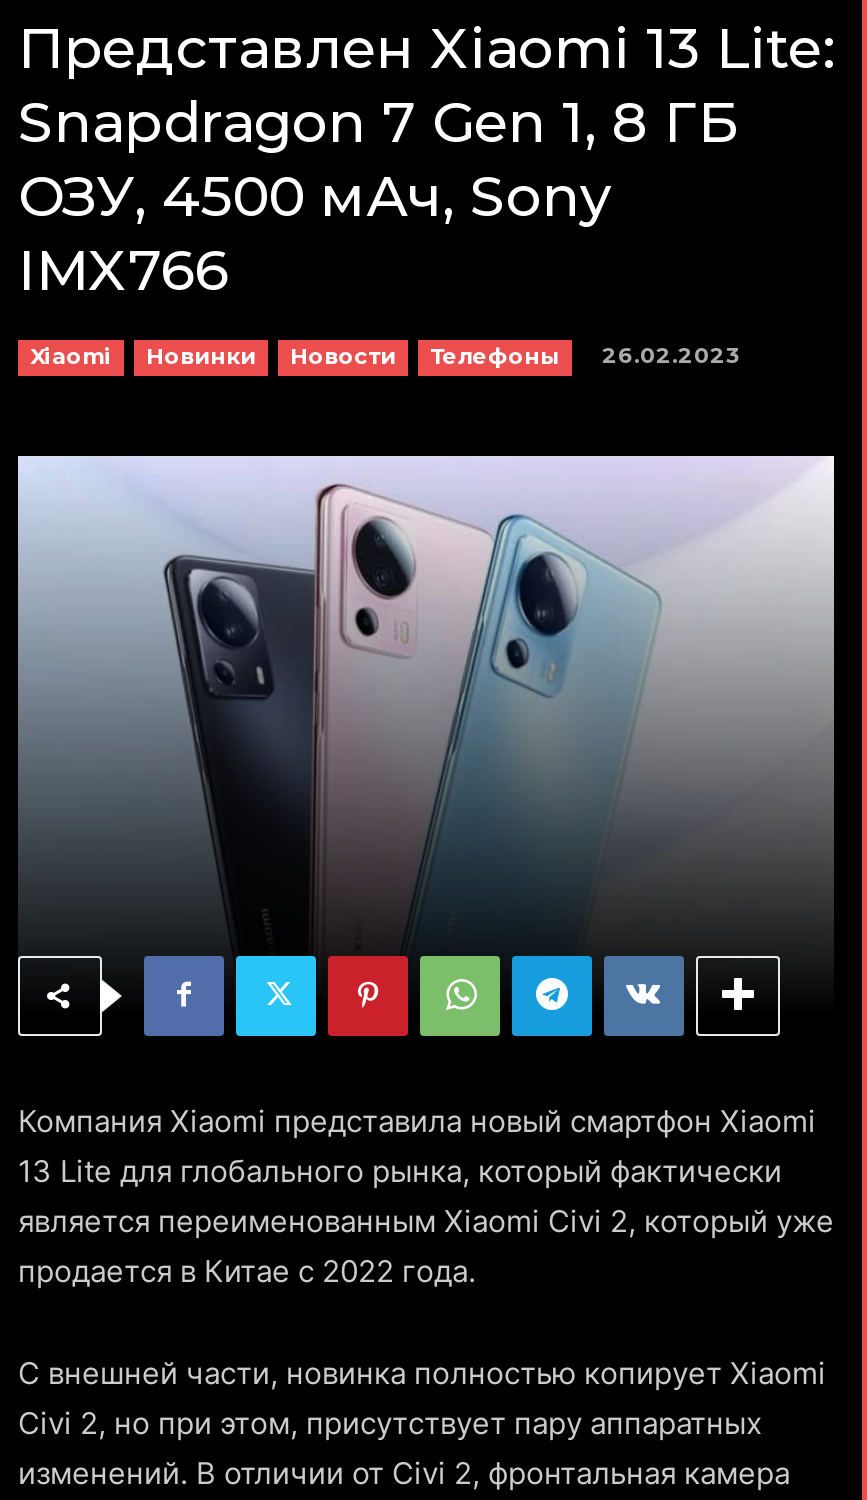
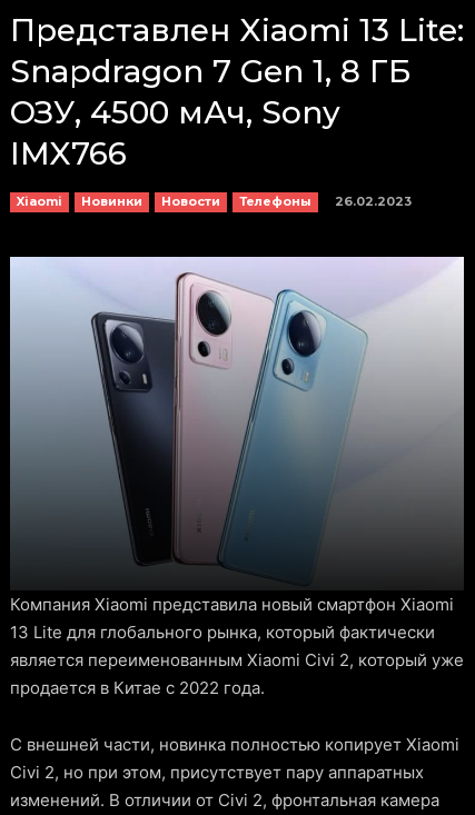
- [image]
+ [image]
